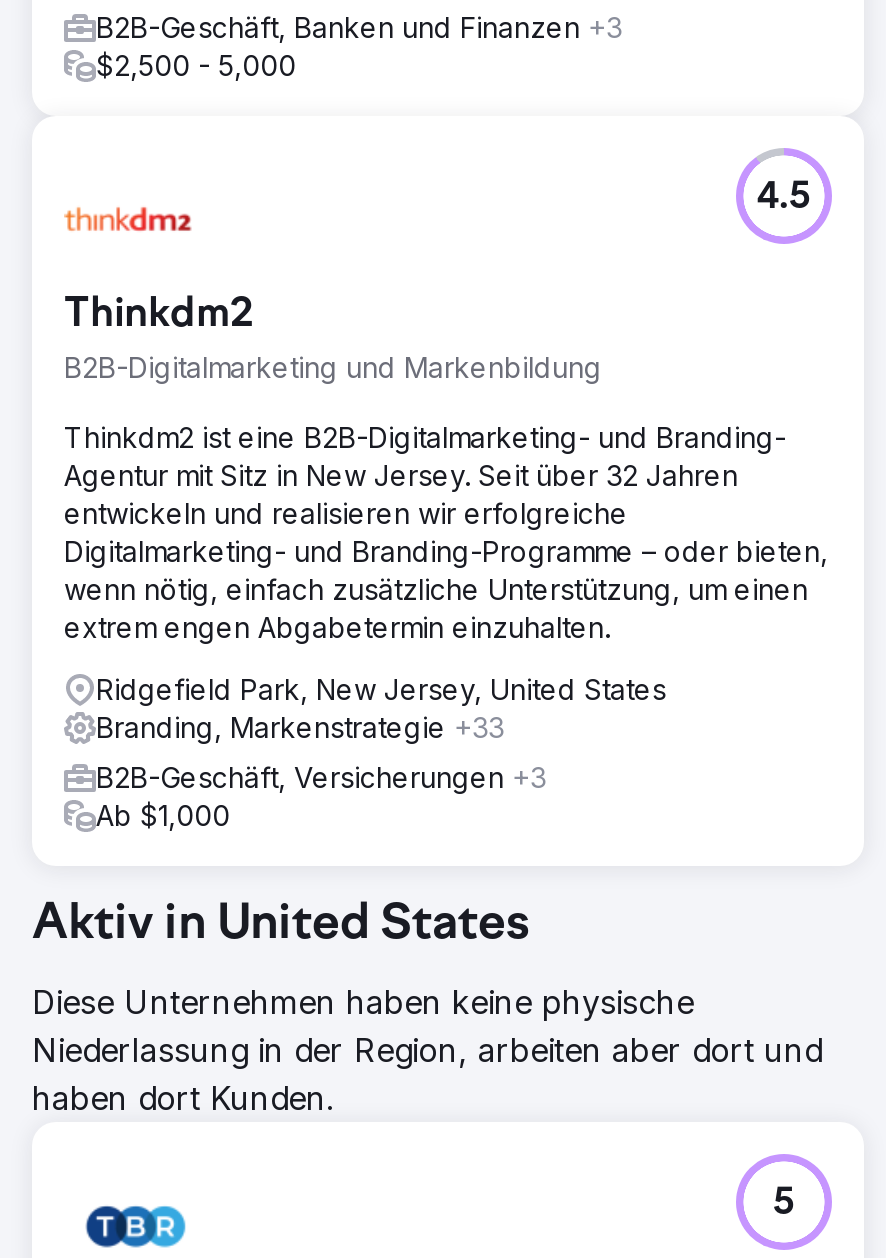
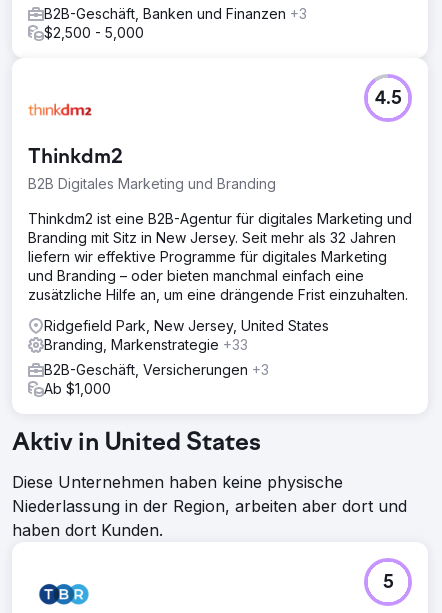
- B2B-Digitalmarketing und Markenbildung
+ B2B Digitales Marketing und Branding

- Thinkdm2 ist eine B2B-Digitalmarketing- und Branding-
- Agentur mit Sitz in New Jersey. Seit über 32 Jahren
- entwickeln und realisieren wir erfolgreiche
- Digitalmarketing- und Branding-Programme – oder bieten,
- wenn nötig, einfach zusätzliche Unterstützung, um einen
- extrem engen Abgabetermin einzuhalten.
+ Thinkdm2 ist eine B2B-Agentur für digitales Marketing und
+ Branding mit Sitz in New Jersey. Seit mehr als 32 Jahren
+ liefern wir effektive Programme für digitales Marketing
+ und Branding – oder bieten manchmal einfach eine
+ zusätzliche Hilfe an, um eine drängende Frist einzuhalten.
